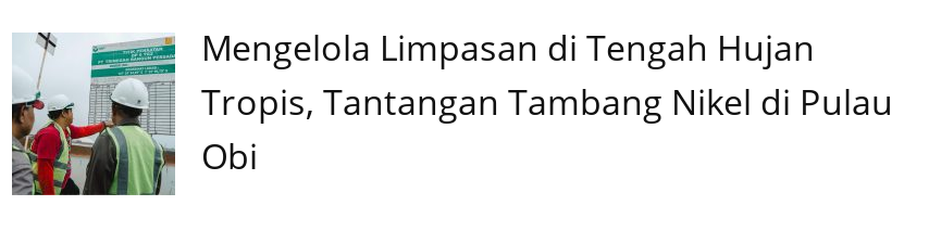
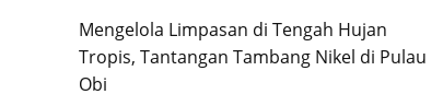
- [image]
